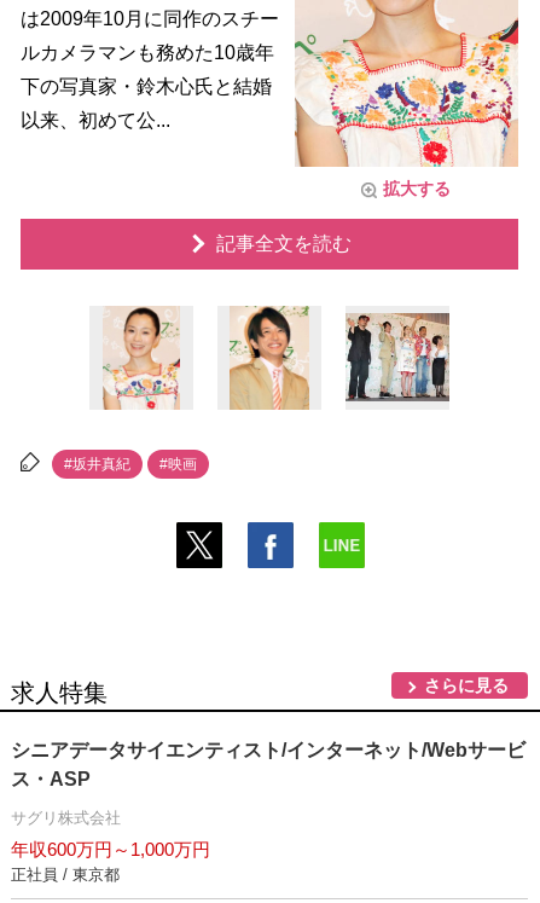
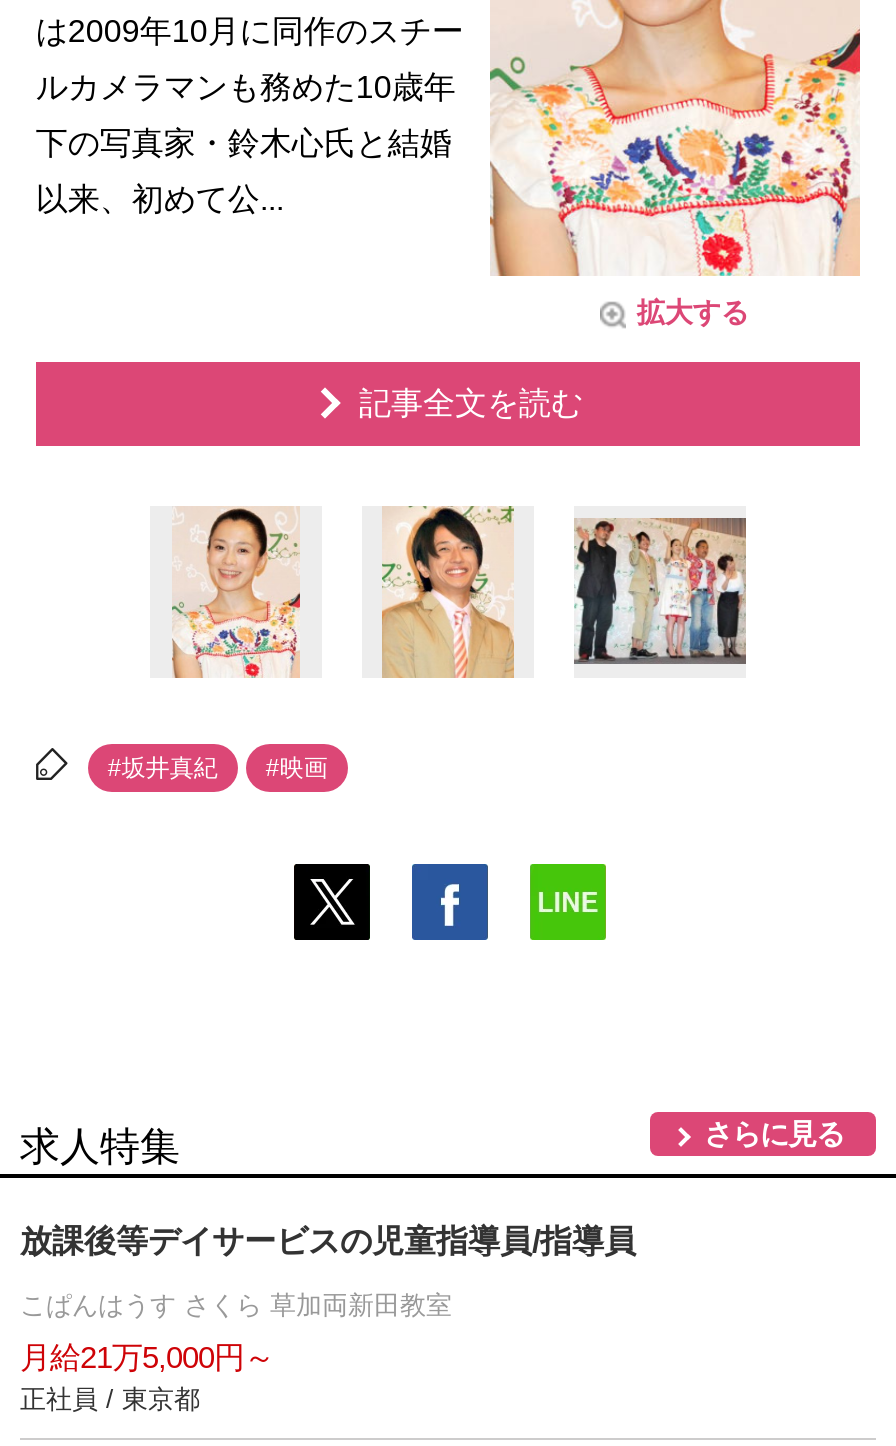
- シニアデータサイエンティスト/インターネット/Webサービ
- ス・ASP
+ 放課後等デイサービスの児童指導員/指導員

- サグリ株式会社
+ こぱんはうす さくら 草加両新田教室

- 年収600万円～1,000万円
+ 月給21万5,000円～
